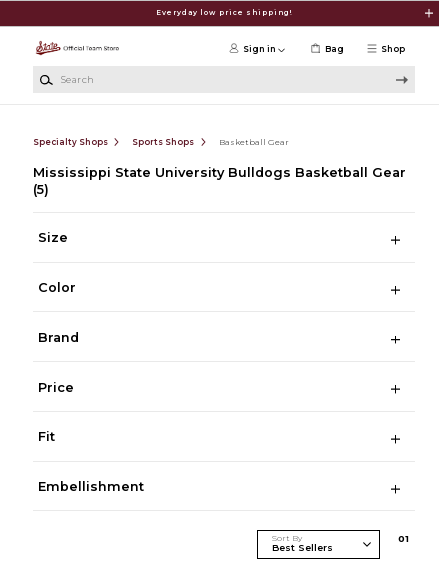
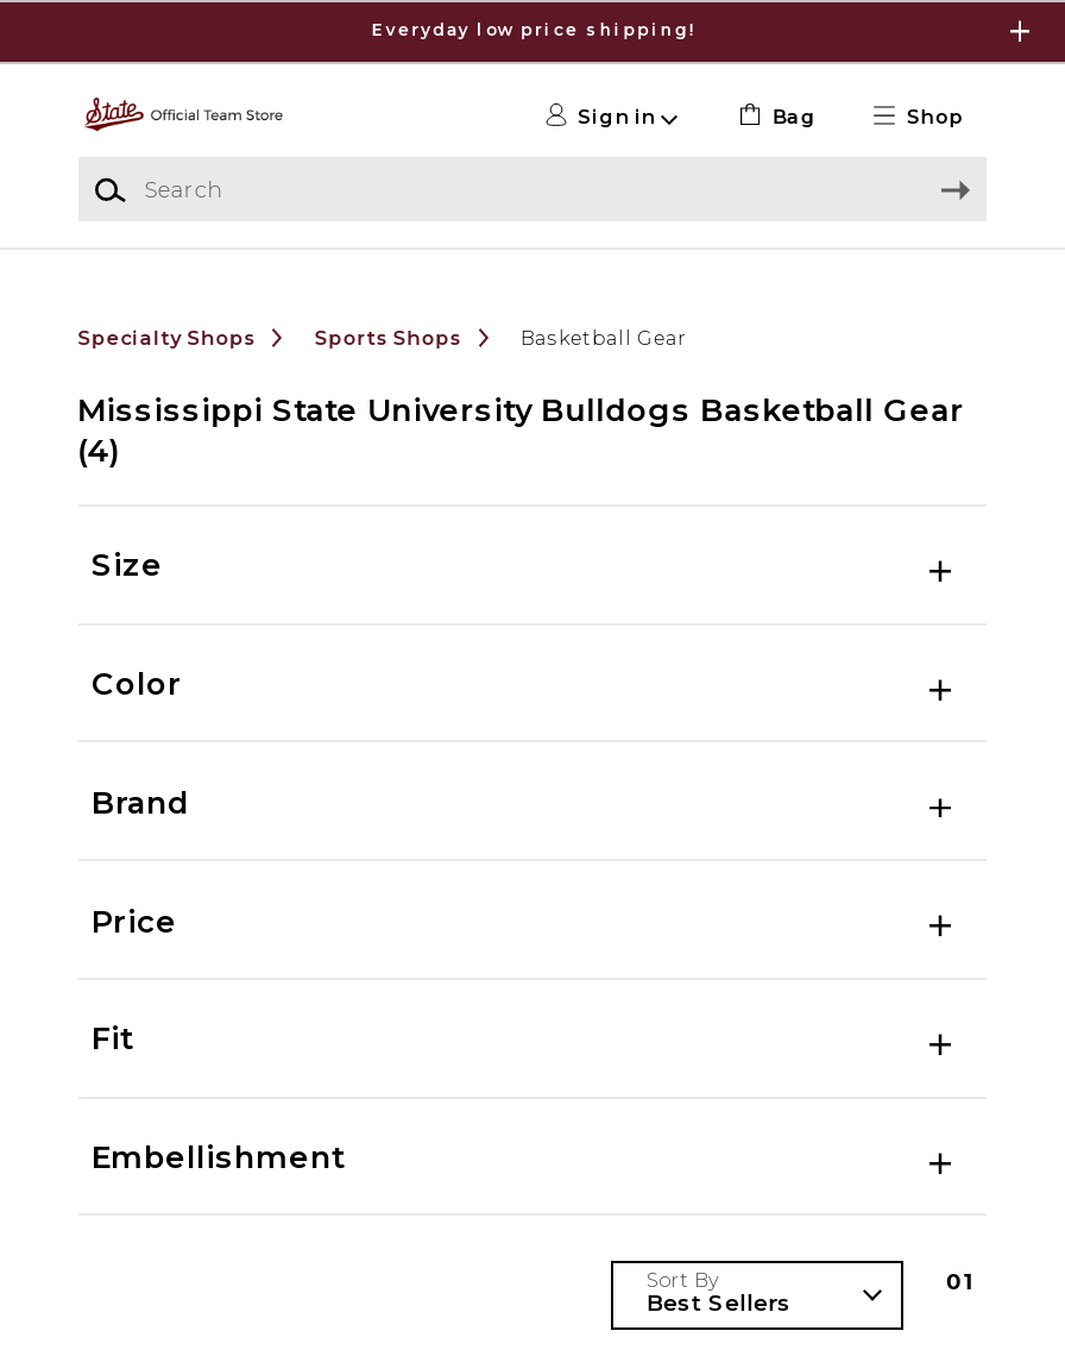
- (5)
+ (4)
